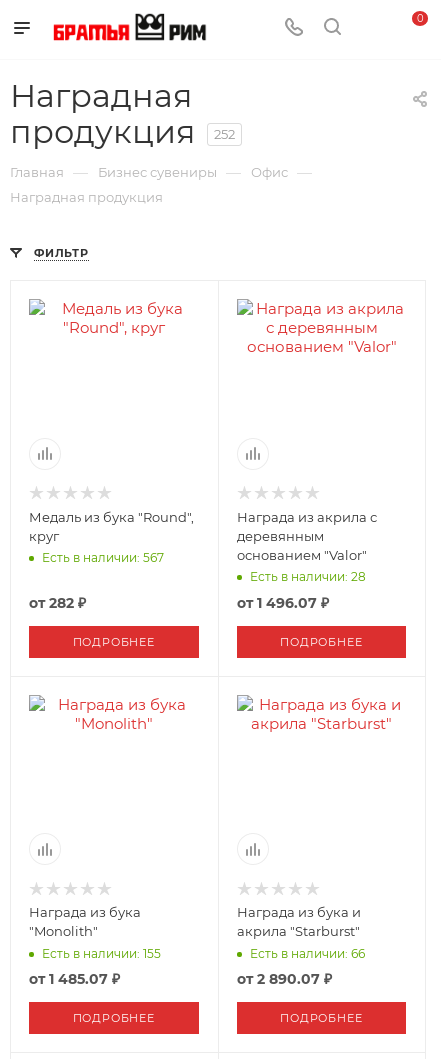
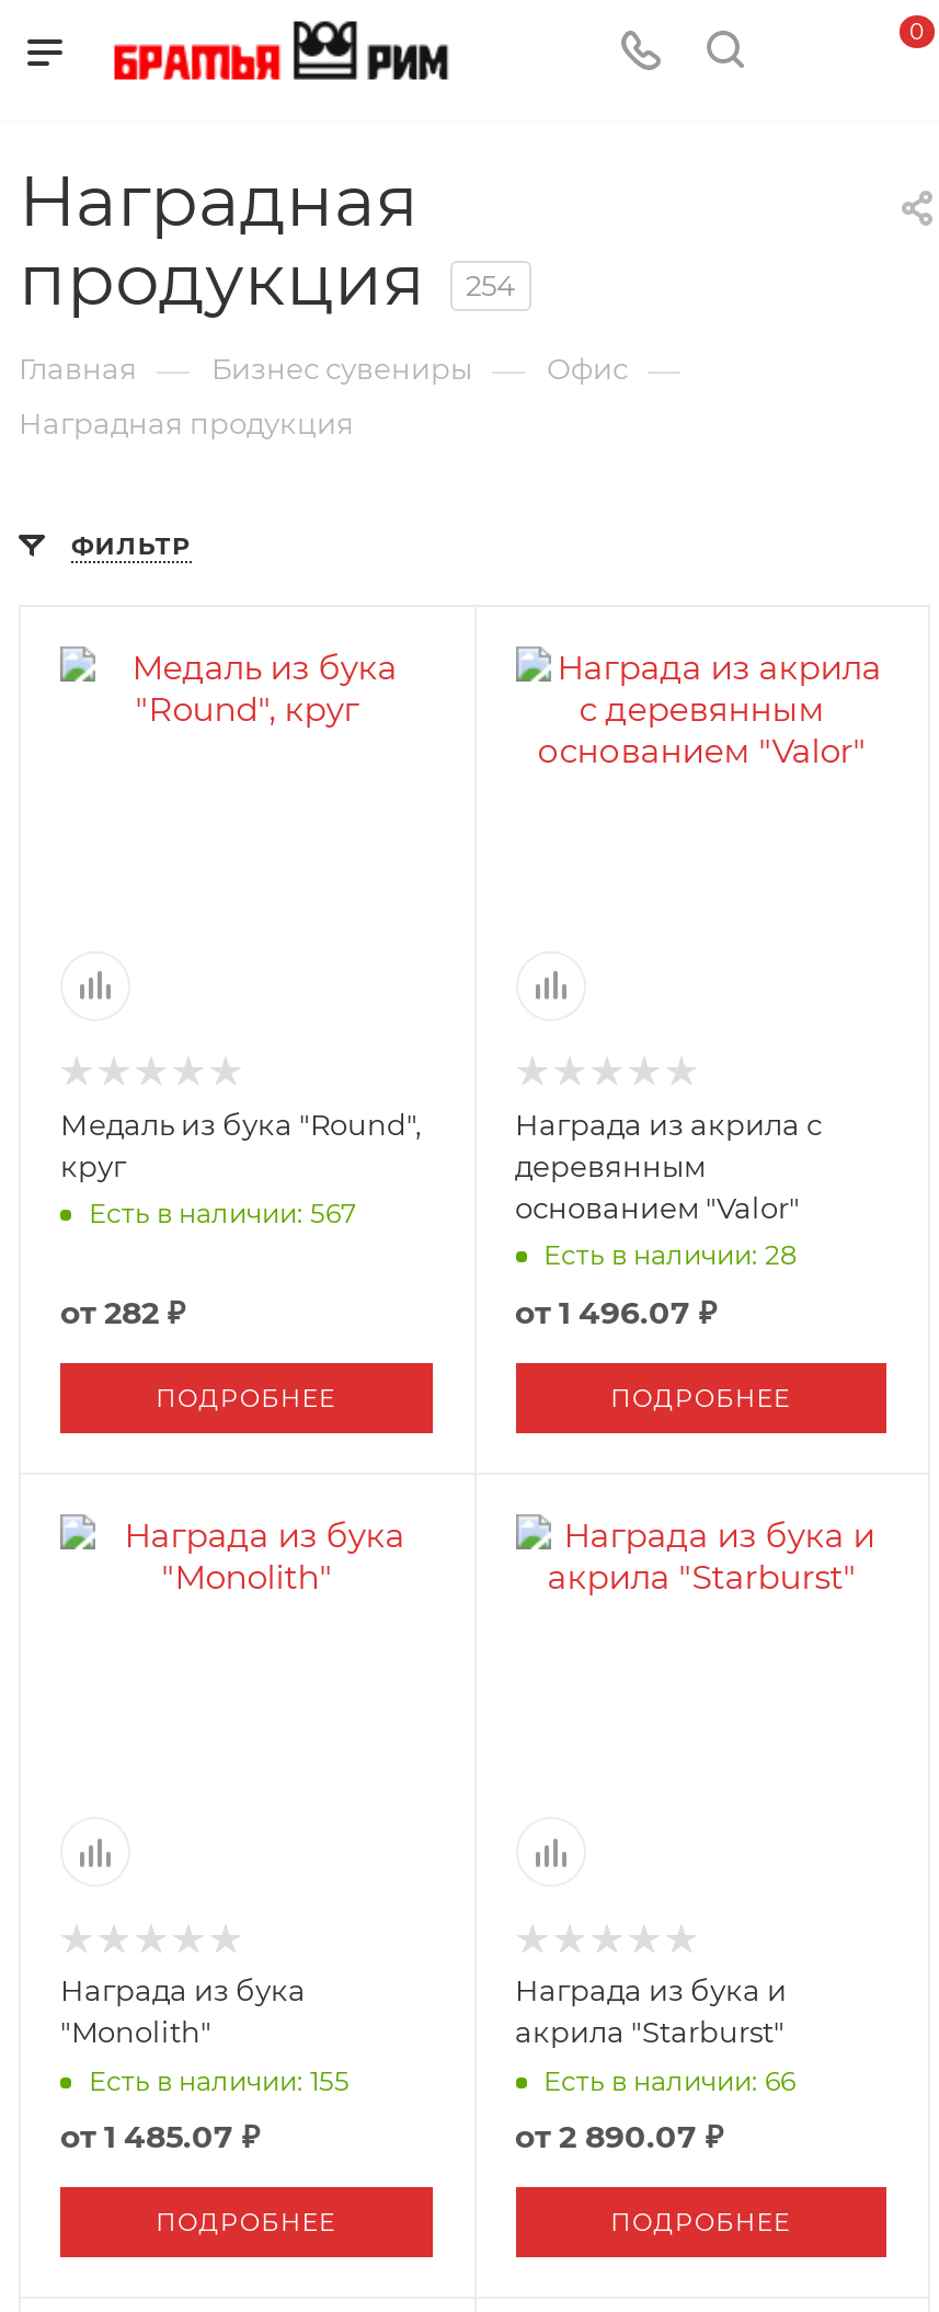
- продукция 252
+ продукция 254
